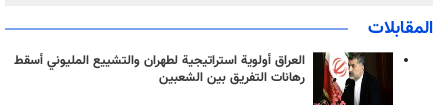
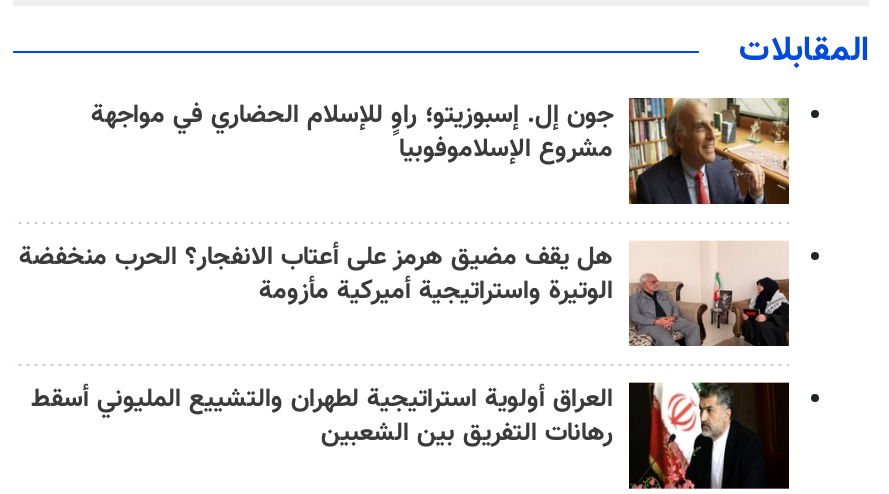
+ [image]
+ جون إل. إسبوزيتو؛ راوٍ للإسلام الحضاري في مواجهة
+ مشروع الإسلاموفوبيا
+ هل يقف مضيق هرمز على أعتاب الانفجار؟ الحرب منخفضة
+ الوتيرة واستراتيجية أميركية مأزومة

+ [image]
